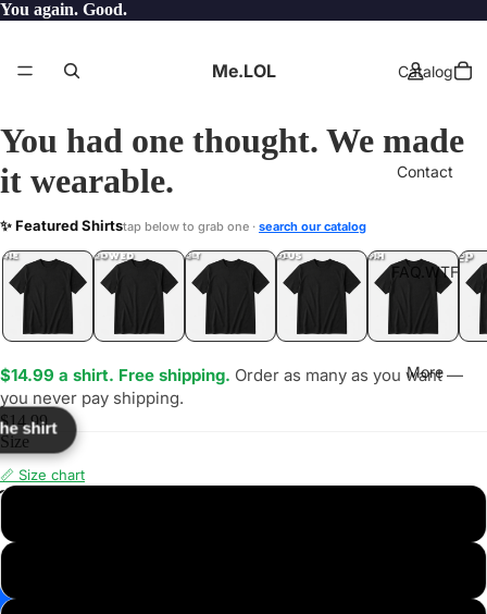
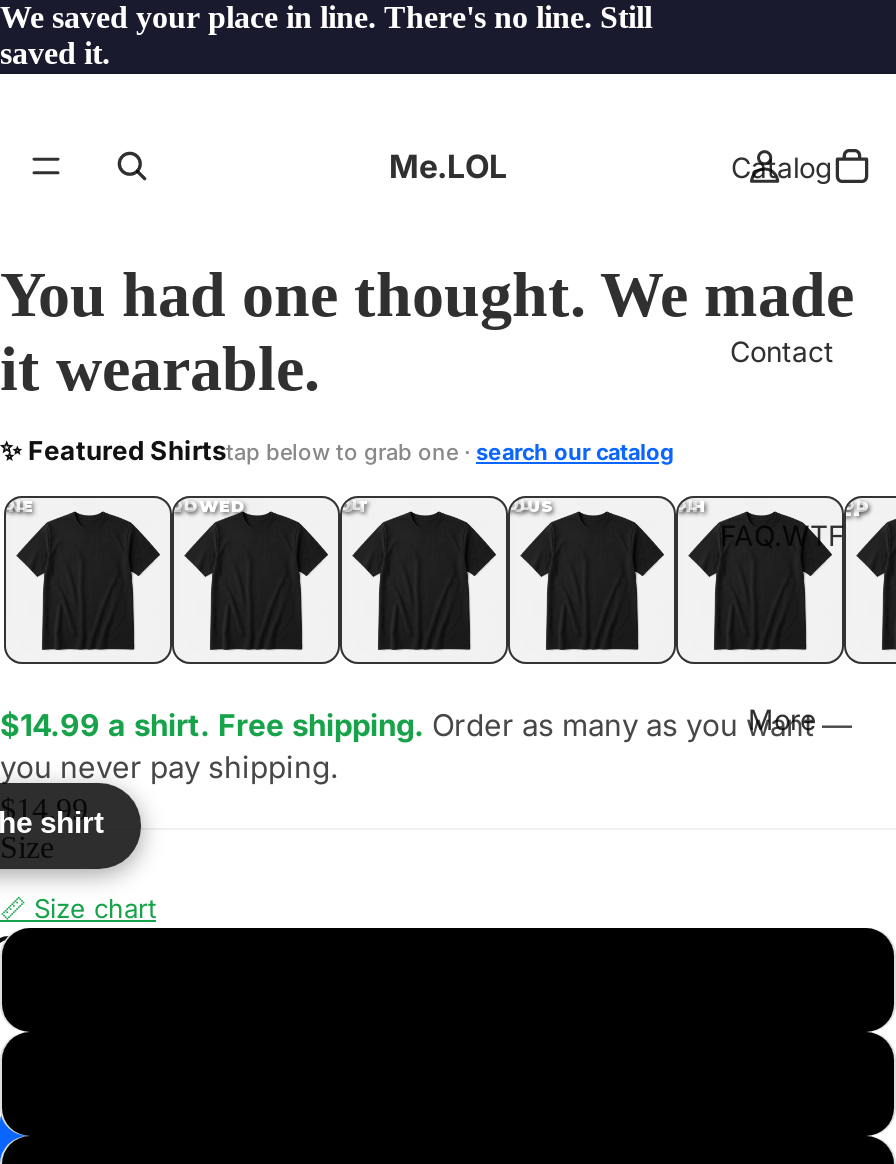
- You again. Good.
+ We saved your place in line. There's no line. Still
+ saved it.
